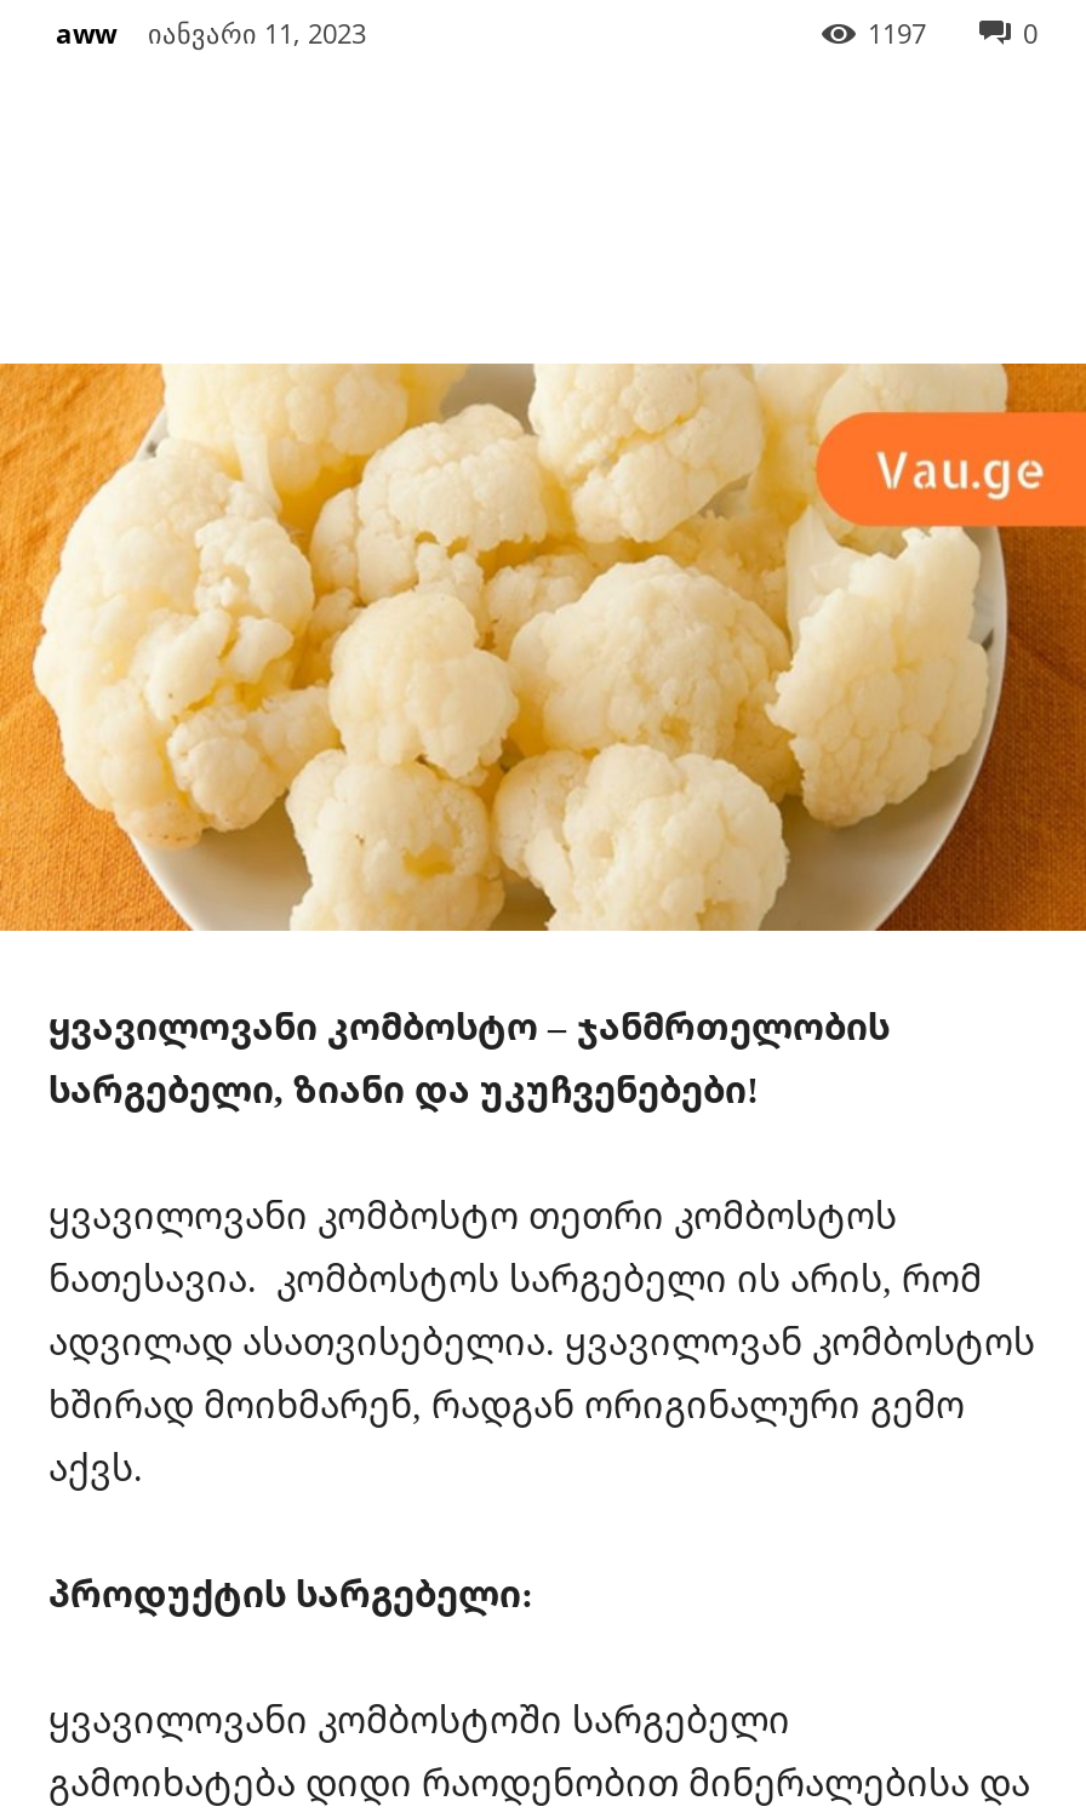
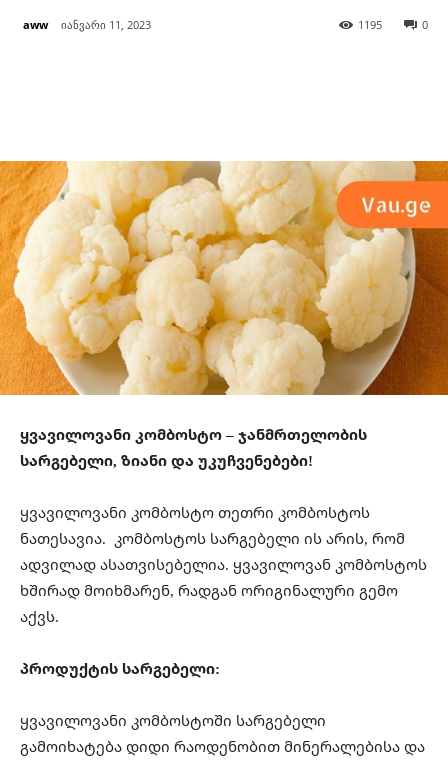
- 1197
+ 1195
